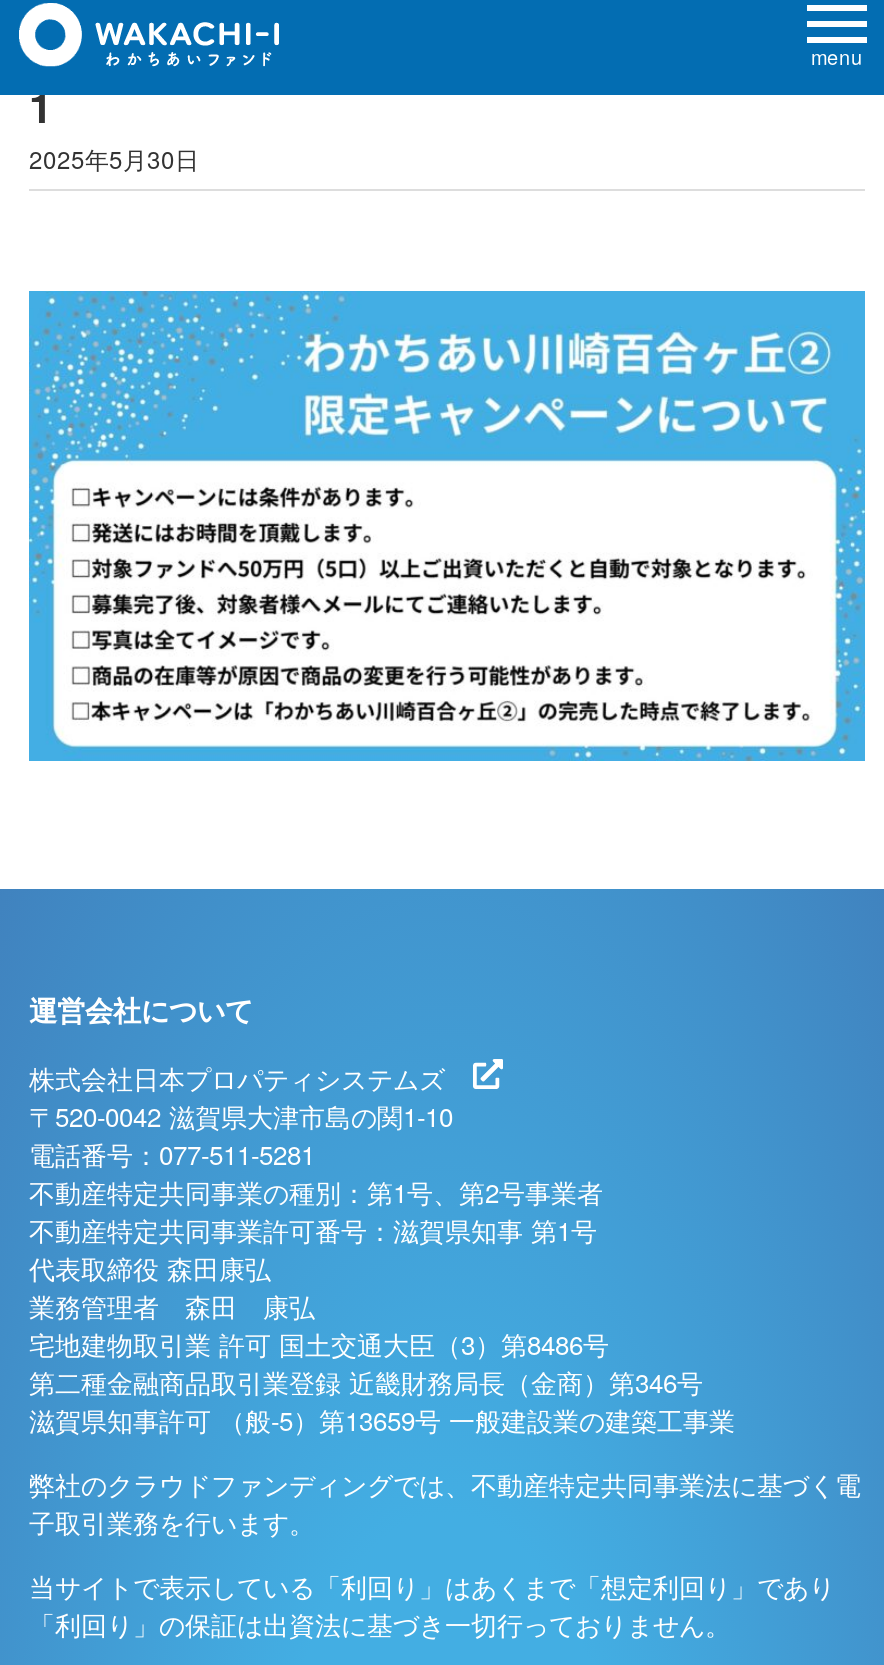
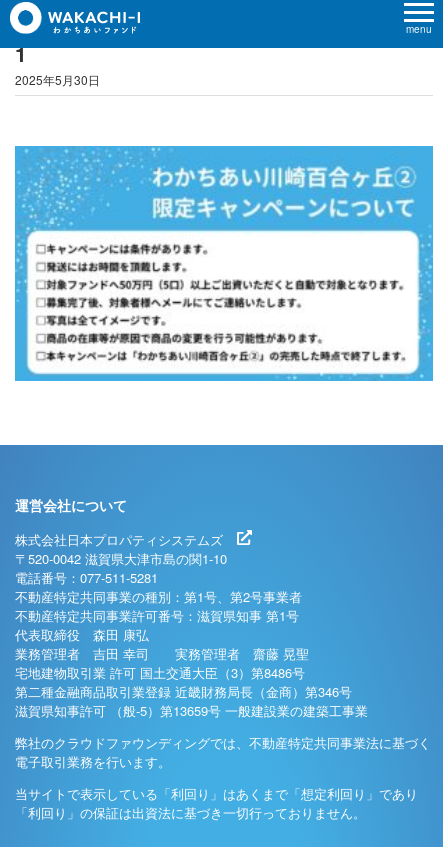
- 代表取締役 森田康弘
- 業務管理者 森田 康弘
+ 代表取締役 森田 康弘
+ 業務管理者 吉田 幸司 実務管理者 齋藤 晃聖

- 弊社のクラウドファンディングでは、不動産特定共同事業法に基づく電
- 子取引業務を行います。
+ 弊社のクラウドファウンディングでは、不動産特定共同事業法に基づく
+ 電子取引業務を行います。
